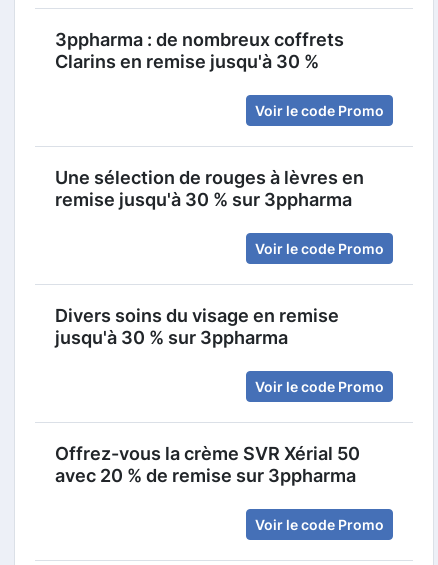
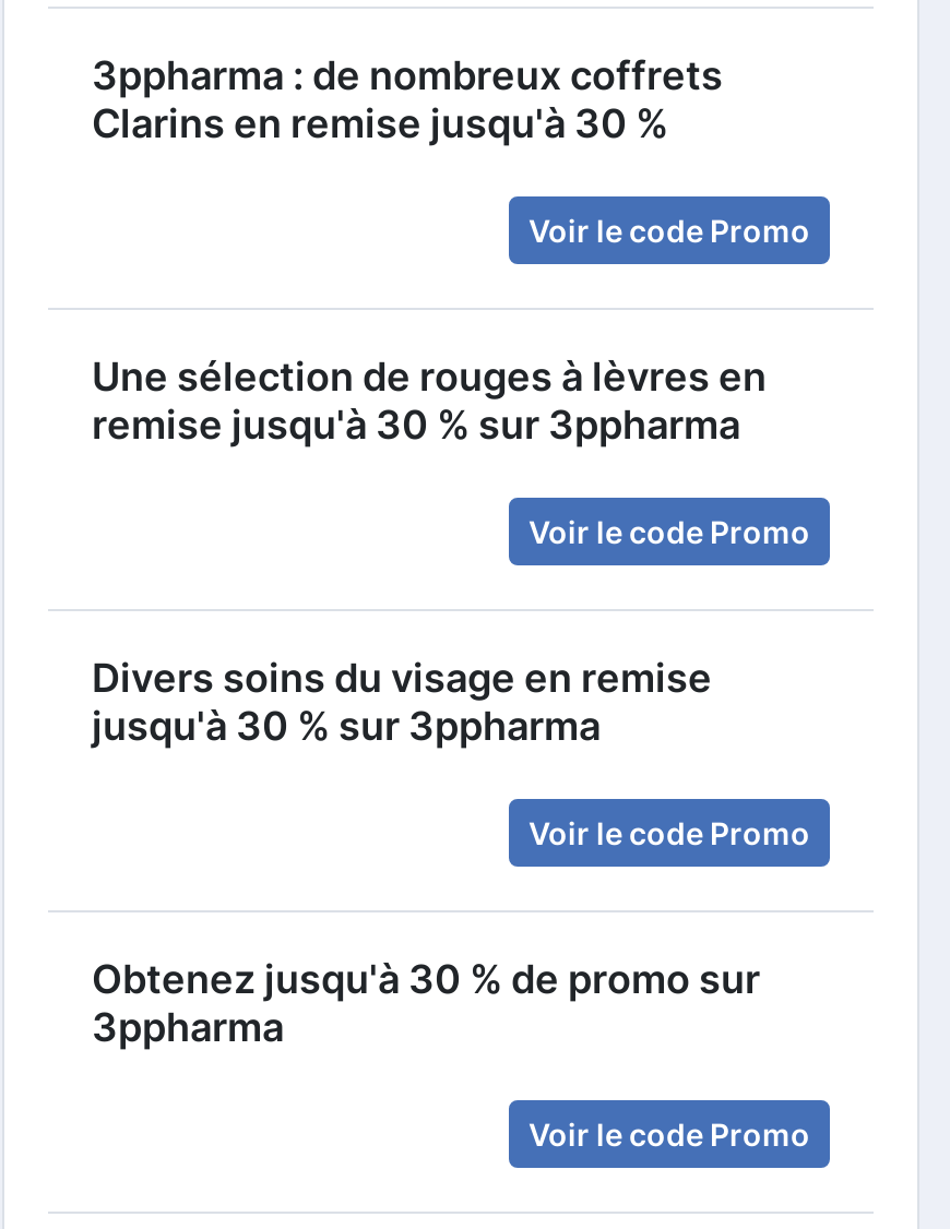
- Offrez-vous la crème SVR Xérial 50
- avec 20 % de remise sur 3ppharma
+ Obtenez jusqu'à 30 % de promo sur
+ 3ppharma
